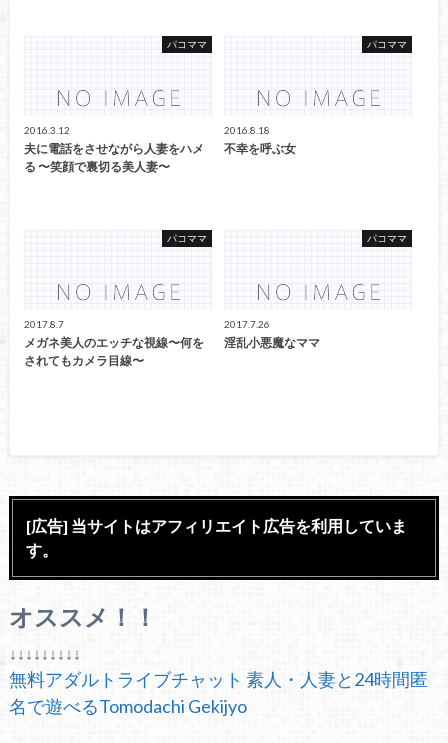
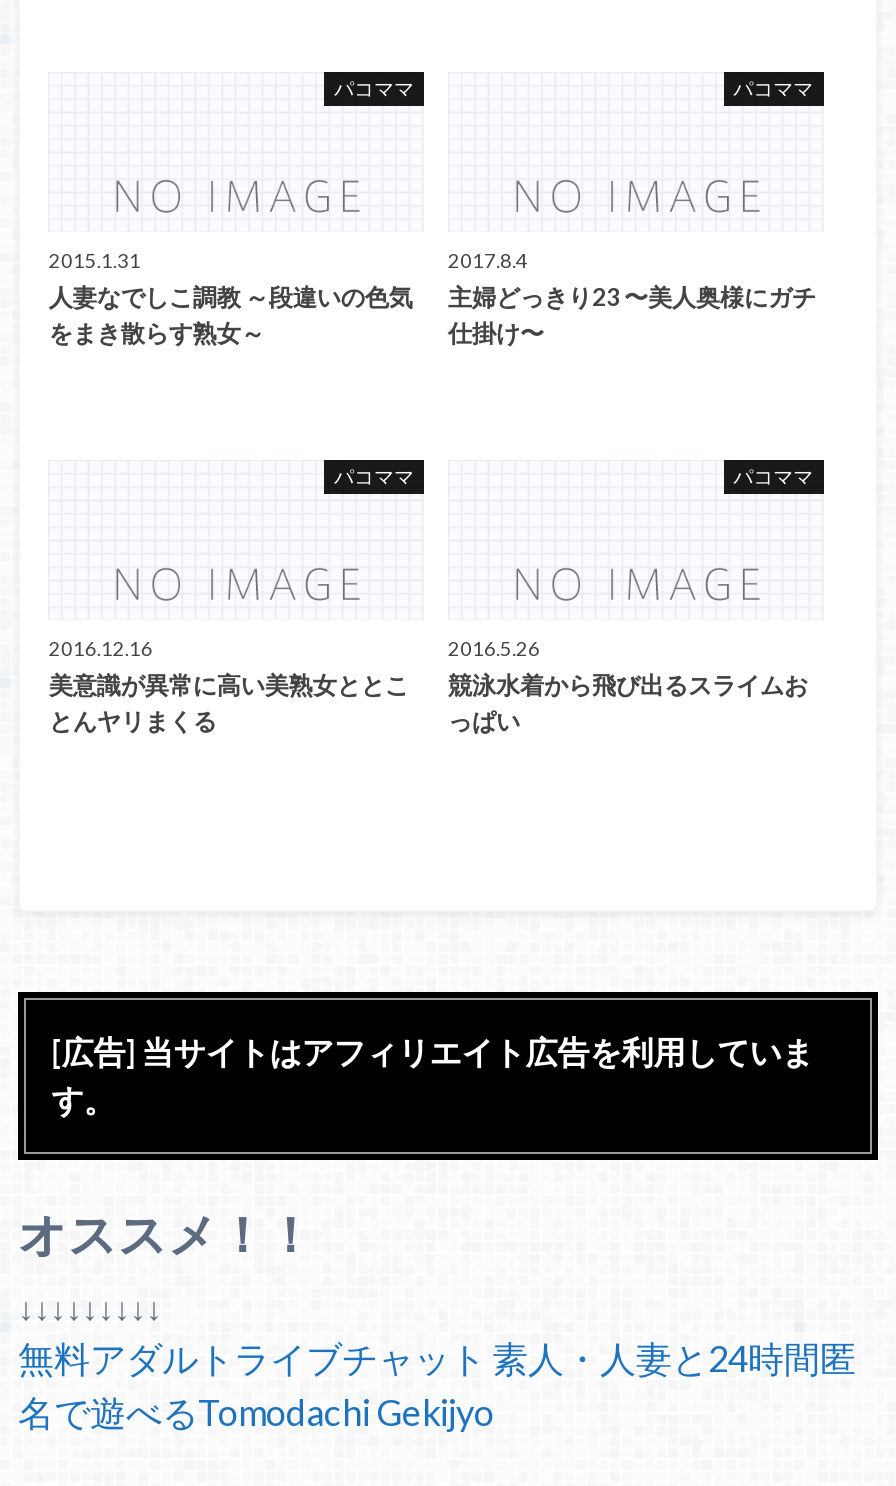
- 2016.3.12
- 夫に電話をさせながら人妻をハメ
- る 〜笑顔で裏切る美人妻〜
+ 2015.1.31
+ 人妻なでしこ調教 ～段違いの色気
+ をまき散らす熟女～

- 2016.8.18
- 不幸を呼ぶ女
+ 2017.8.4
+ 主婦どっきり23 〜美人奥様にガチ
+ 仕掛け〜

- 2017.8.7
- メガネ美人のエッチな視線〜何を
- されてもカメラ目線〜
+ 2016.12.16
+ 美意識が異常に高い美熟女ととこ
+ とんヤリまくる

- 2017.7.26
- 淫乱小悪魔なママ
+ 2016.5.26
+ 競泳水着から飛び出るスライムお
+ っぱい
